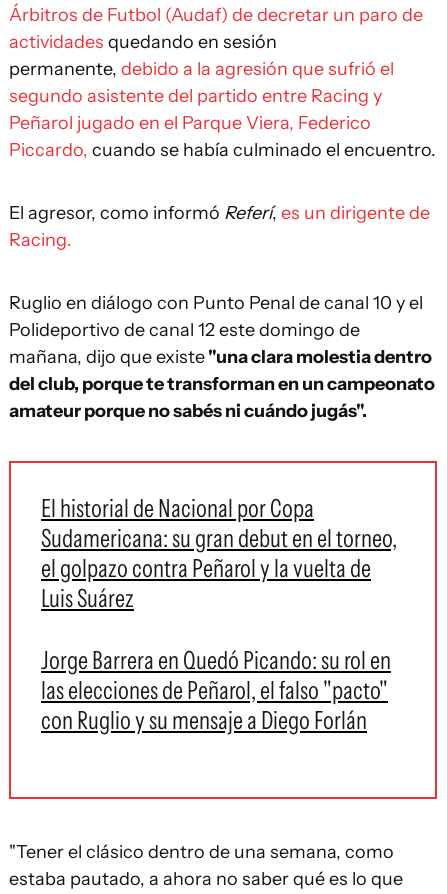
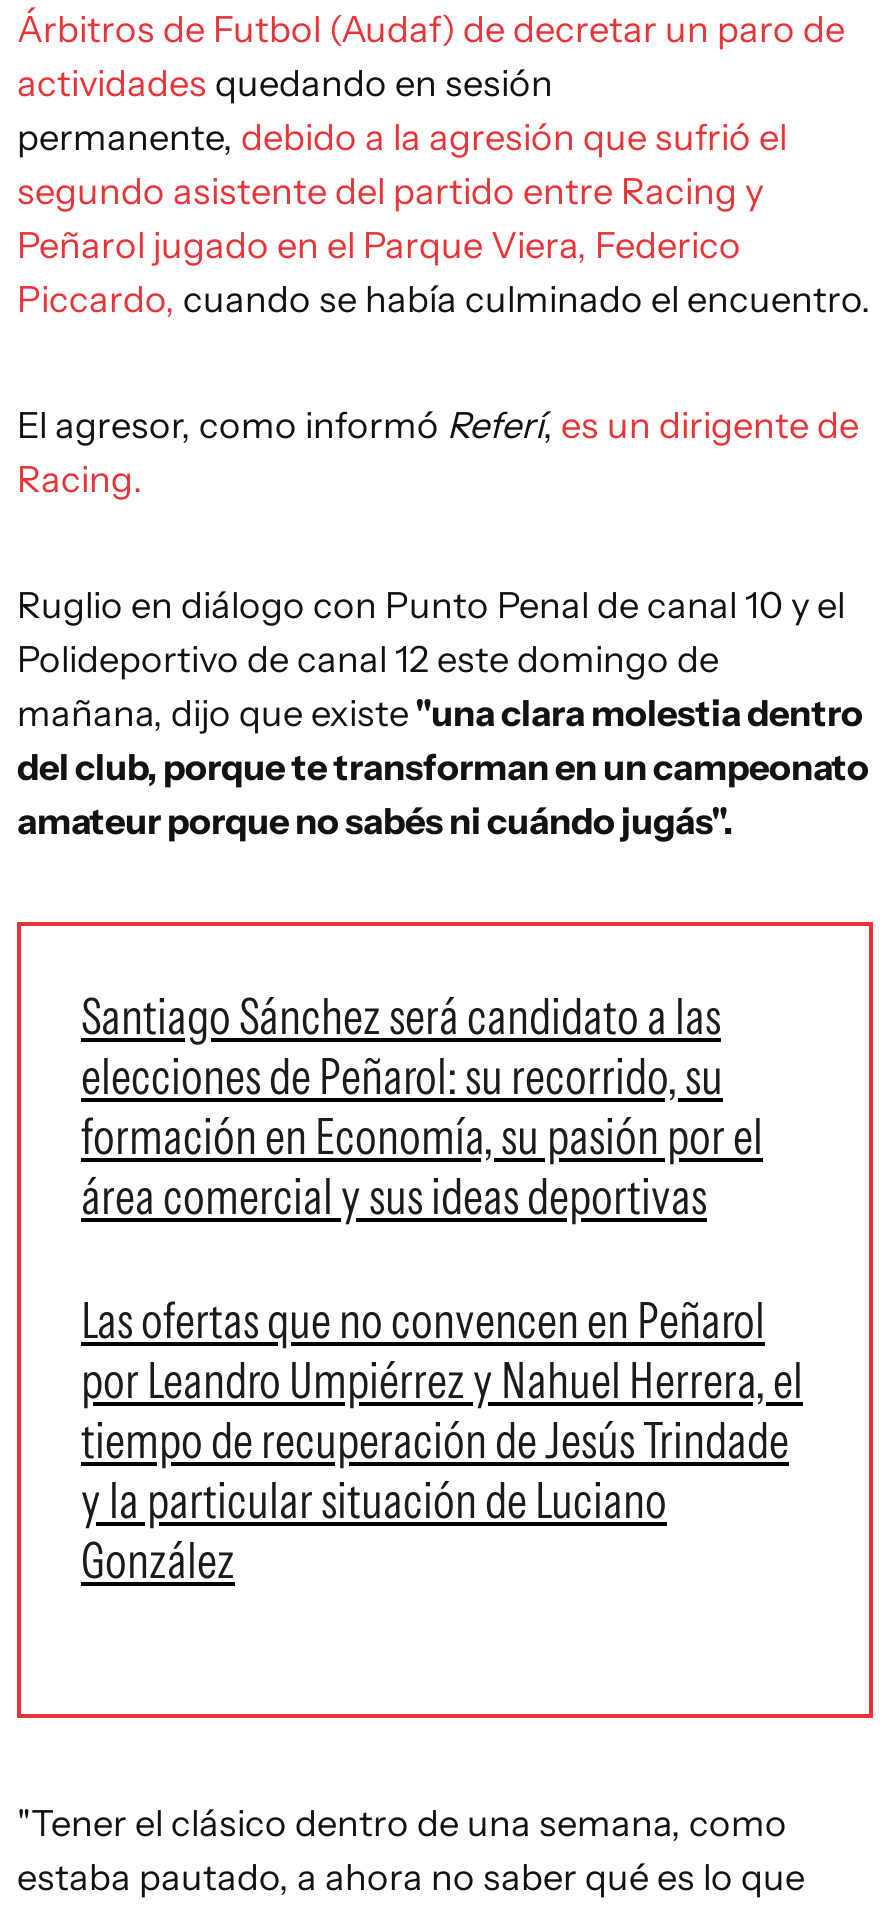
- El historial de Nacional por Copa
- Sudamericana: su gran debut en el torneo,
- el golpazo contra Peñarol y la vuelta de
- Luis Suárez
+ Santiago Sánchez será candidato a las
+ elecciones de Peñarol: su recorrido, su
+ formación en Economía, su pasión por el
+ área comercial y sus ideas deportivas

- Jorge Barrera en Quedó Picando: su rol en
- las elecciones de Peñarol, el falso "pacto"
- con Ruglio y su mensaje a Diego Forlán
+ Las ofertas que no convencen en Peñarol
+ por Leandro Umpiérrez y Nahuel Herrera, el
+ tiempo de recuperación de Jesús Trindade
+ y la particular situación de Luciano
+ González
